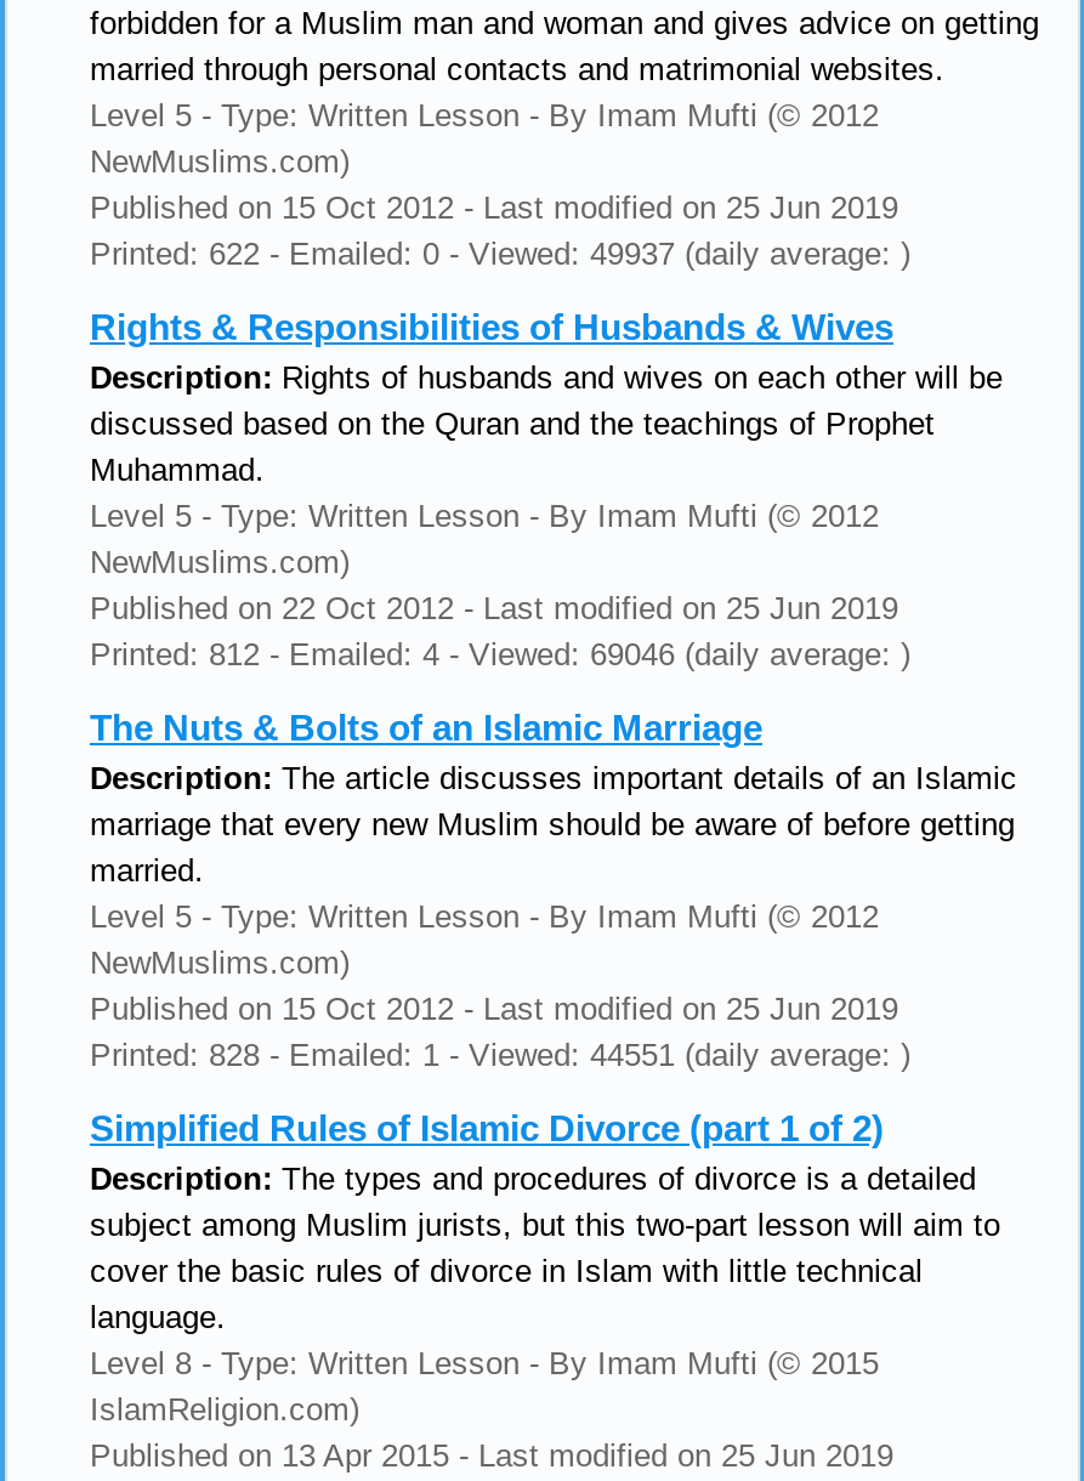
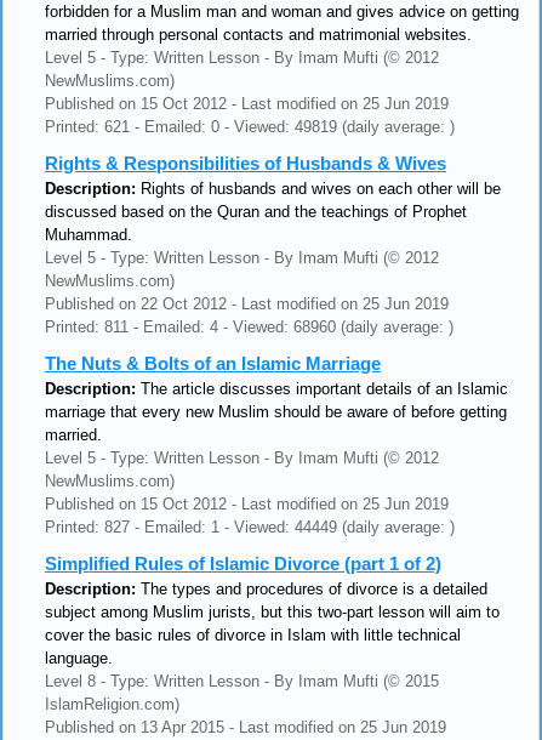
- Printed: 622 - Emailed: 0 - Viewed: 49937 (daily average: )
+ Printed: 621 - Emailed: 0 - Viewed: 49819 (daily average: )

- Printed: 812 - Emailed: 4 - Viewed: 69046 (daily average: )
+ Printed: 811 - Emailed: 4 - Viewed: 68960 (daily average: )

- Printed: 828 - Emailed: 1 - Viewed: 44551 (daily average: )
+ Printed: 827 - Emailed: 1 - Viewed: 44449 (daily average: )
